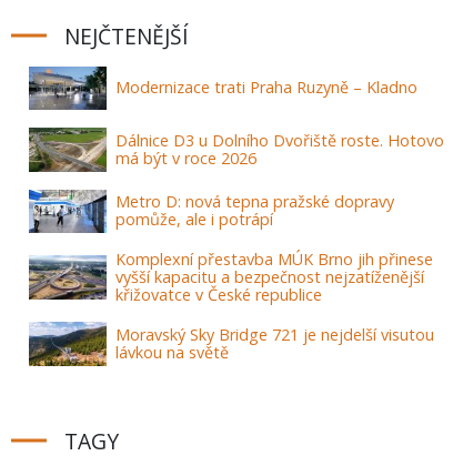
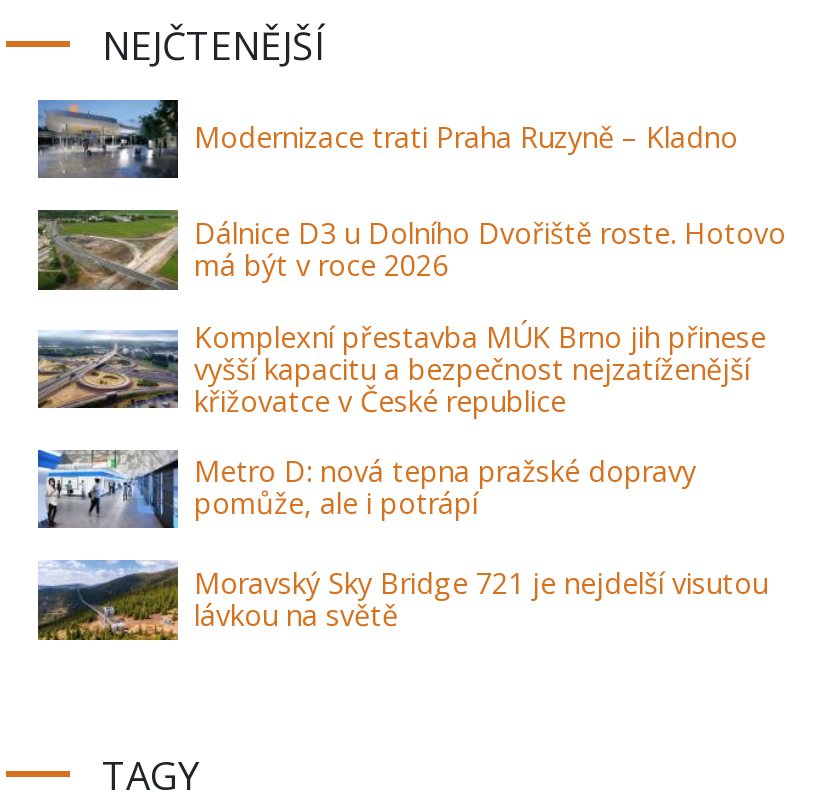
moved down: [image] | Metro D: nová tepna pražské dopravy | pomůže, ale i potrápí

moved up: [image] | Komplexní přestavba MÚK Brno jih přinese | vyšší kapacitu a bezpečnost nejzatíženější | křižovatce v České republice
